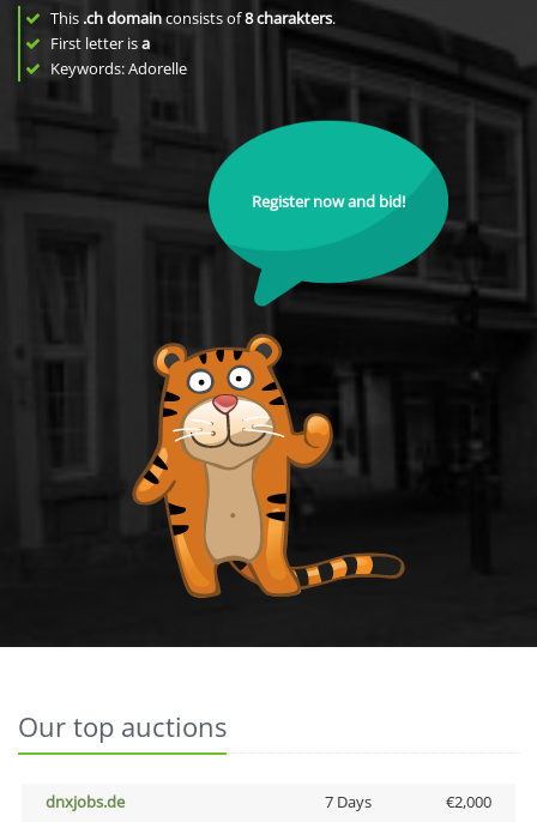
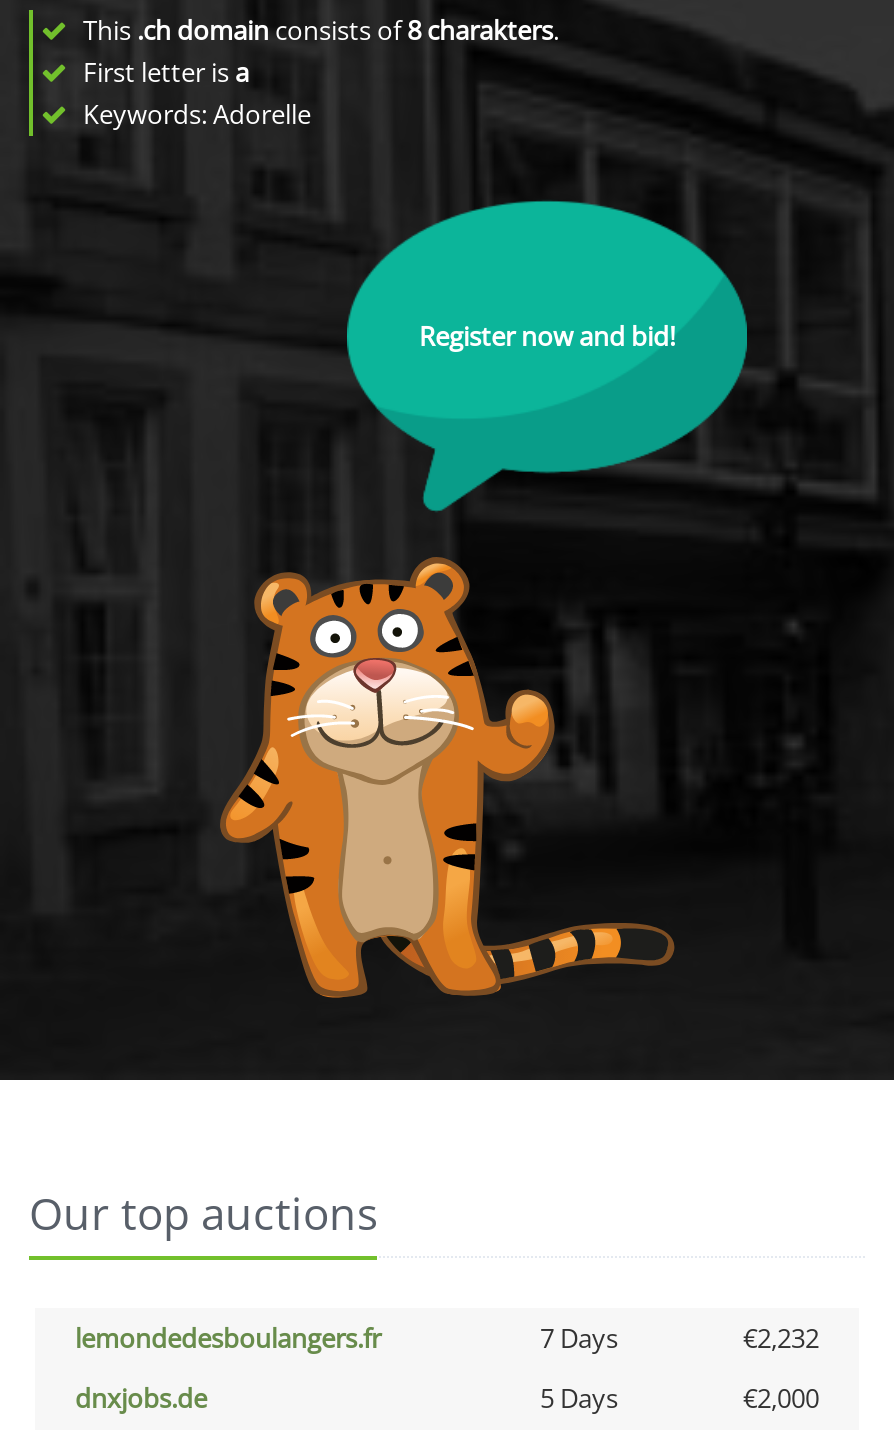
+ lemondedesboulangers.fr
+ 7 Days
+ €2,232

- 7 Days
+ 5 Days
